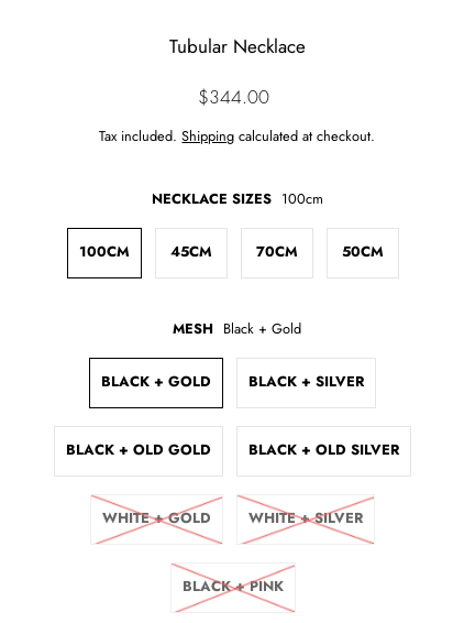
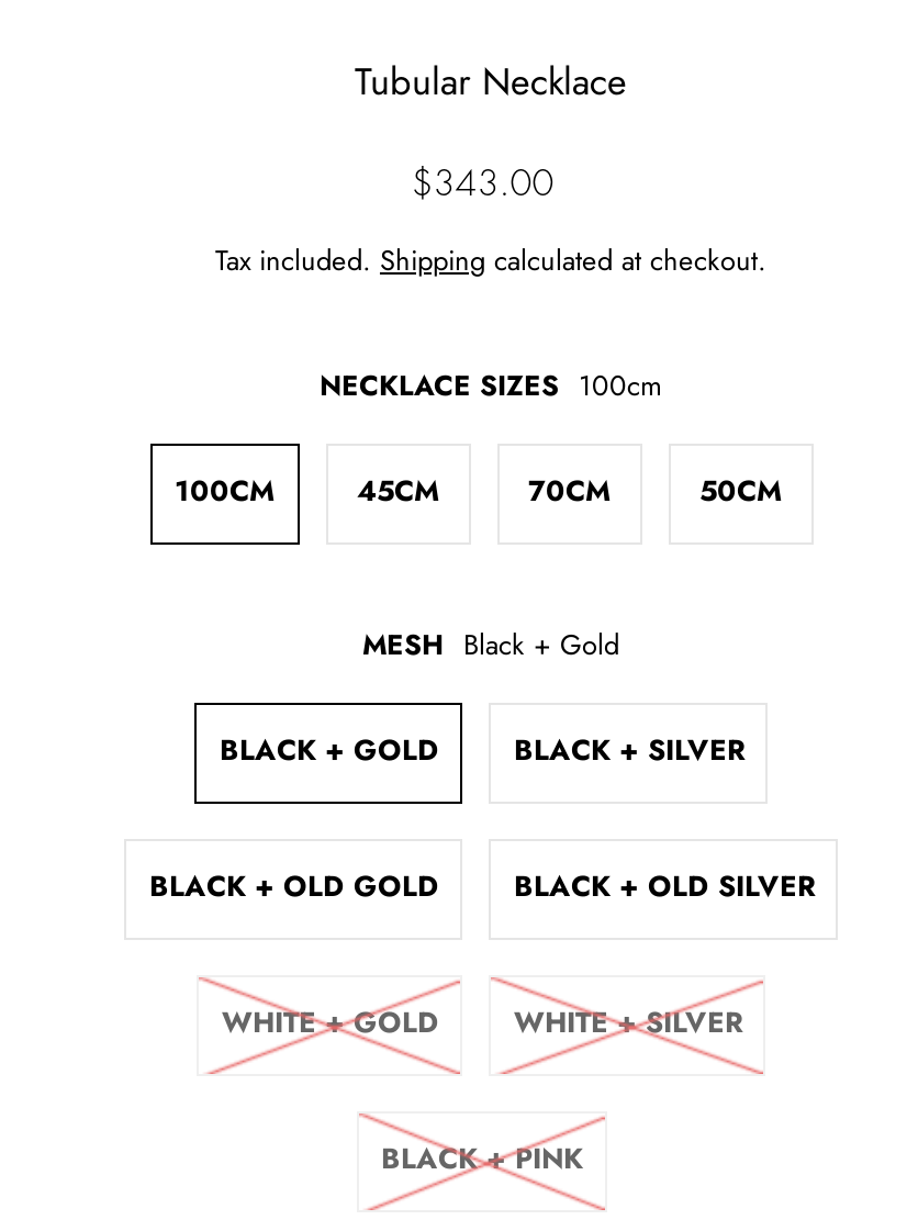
- $344.00
+ $343.00
